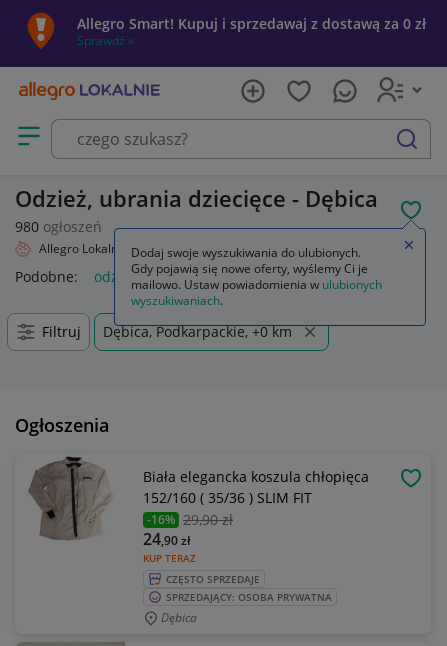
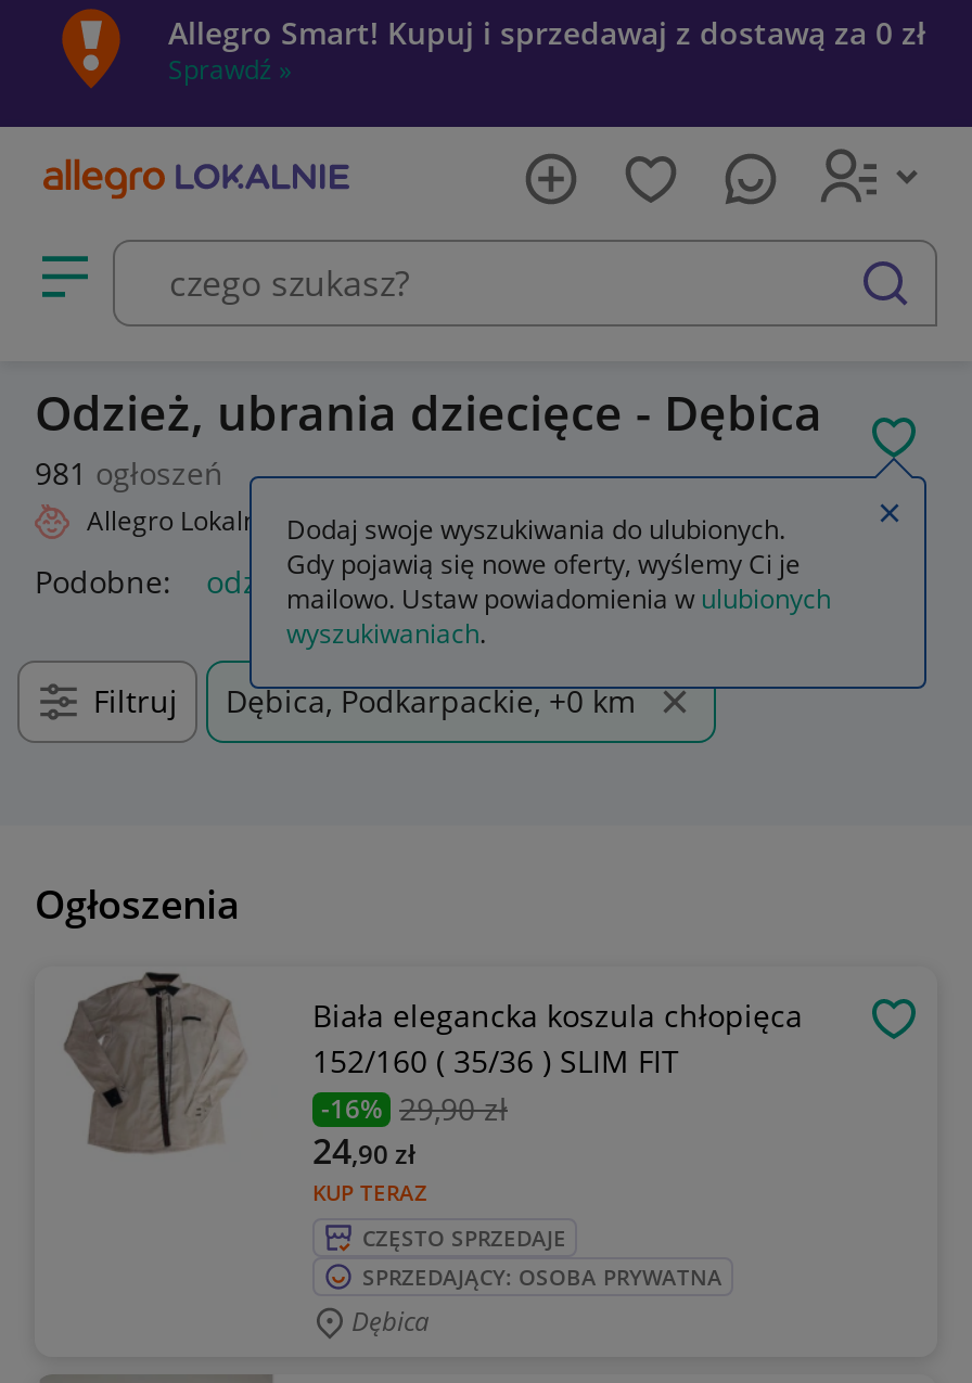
- 980 ogłoszeń
+ 981 ogłoszeń
